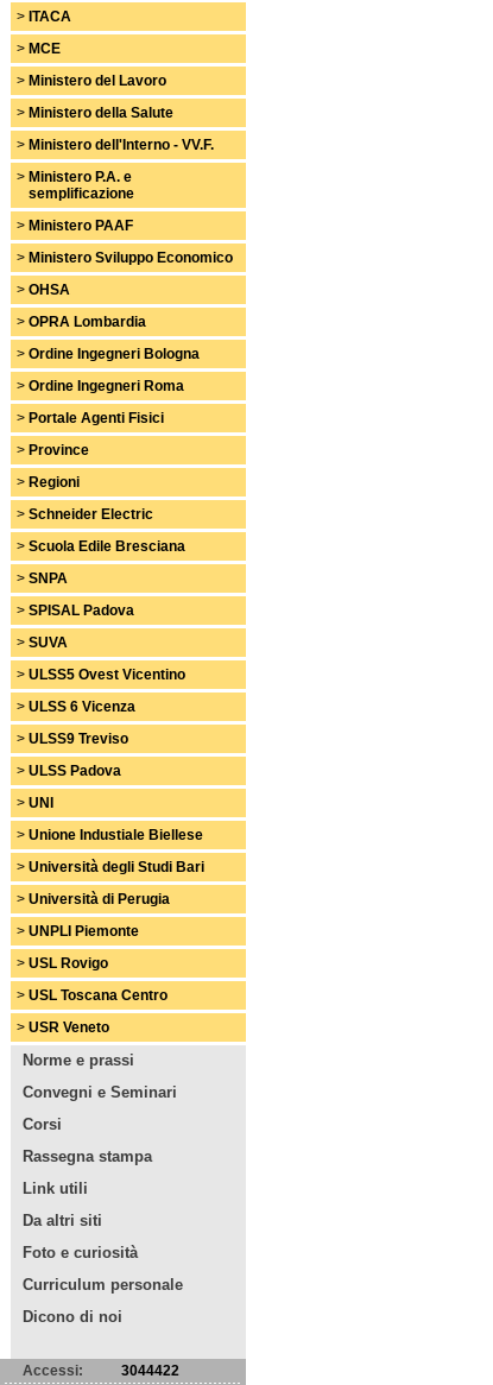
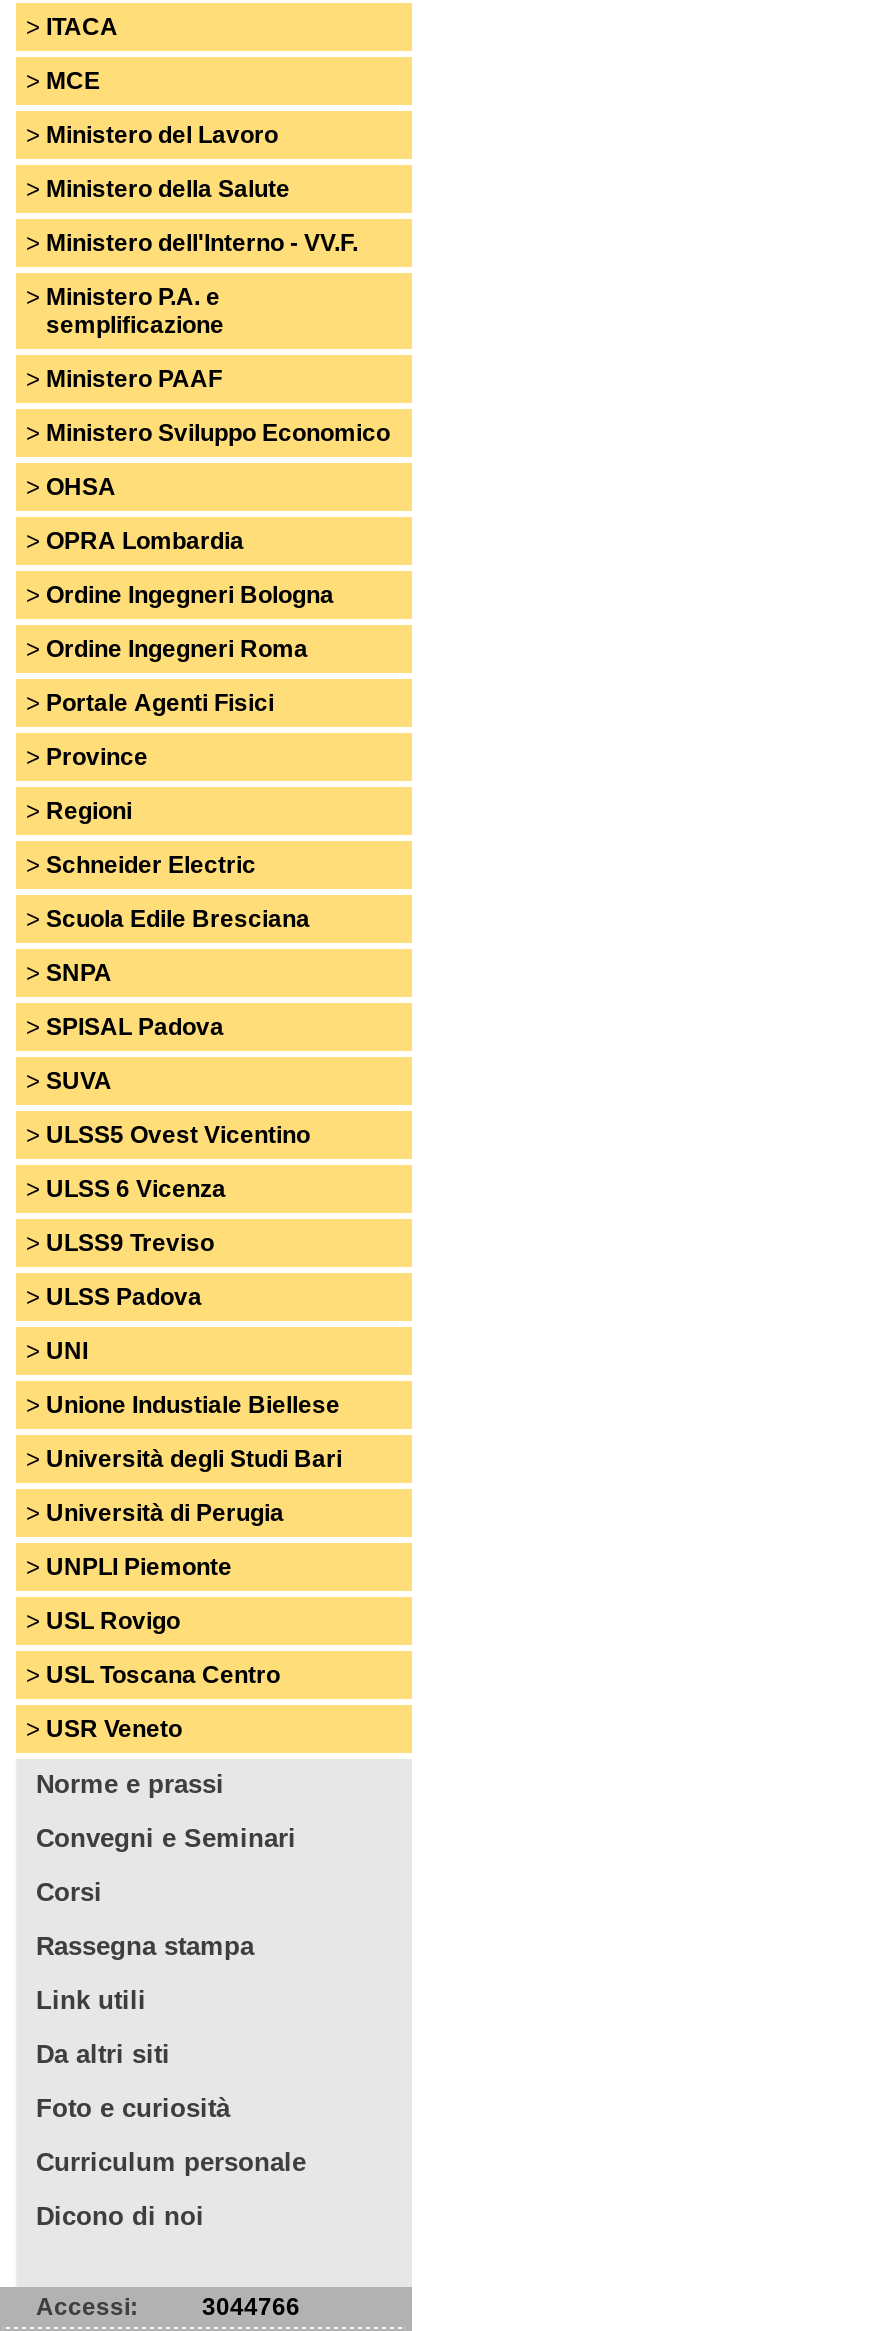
- 3044422
+ 3044766
